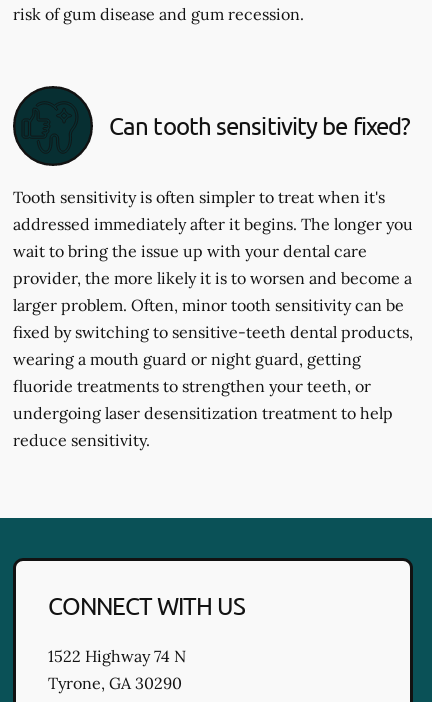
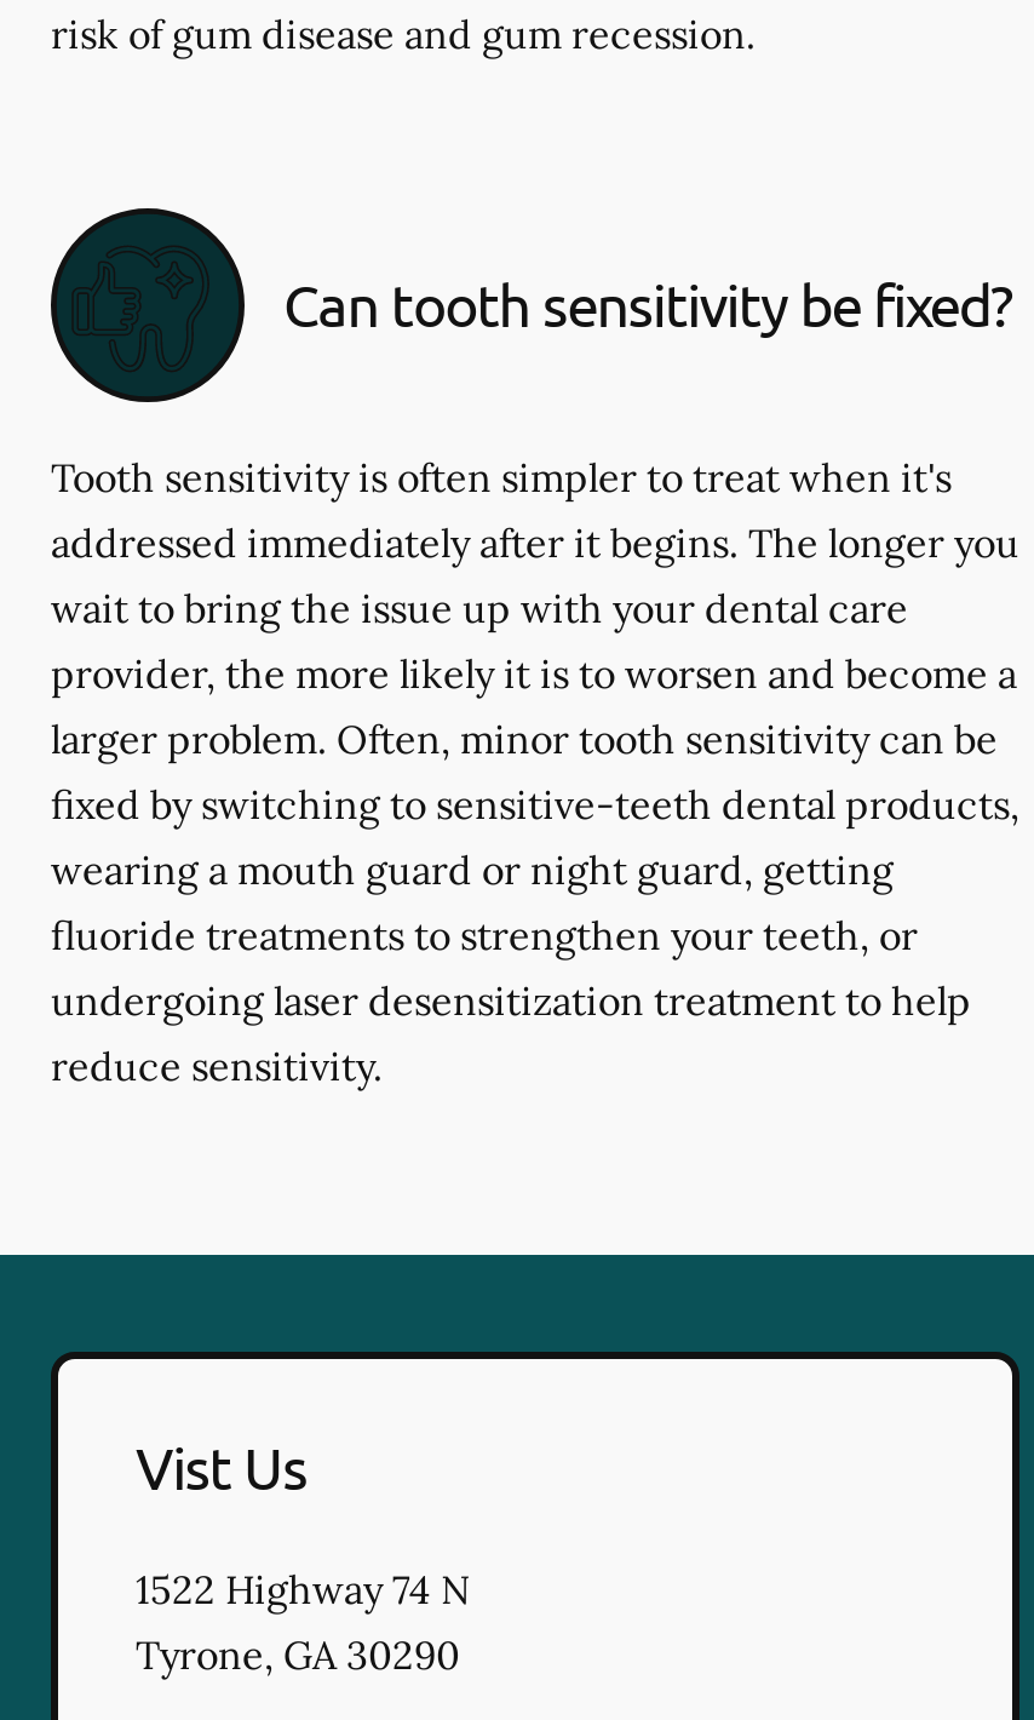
- CONNECT WITH US
+ Vist Us
